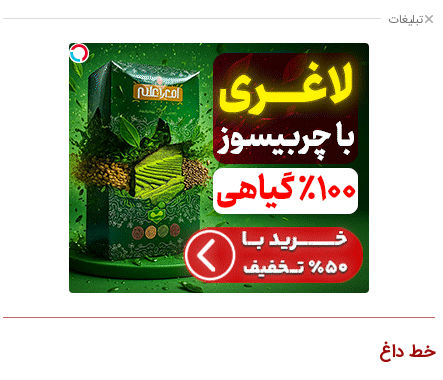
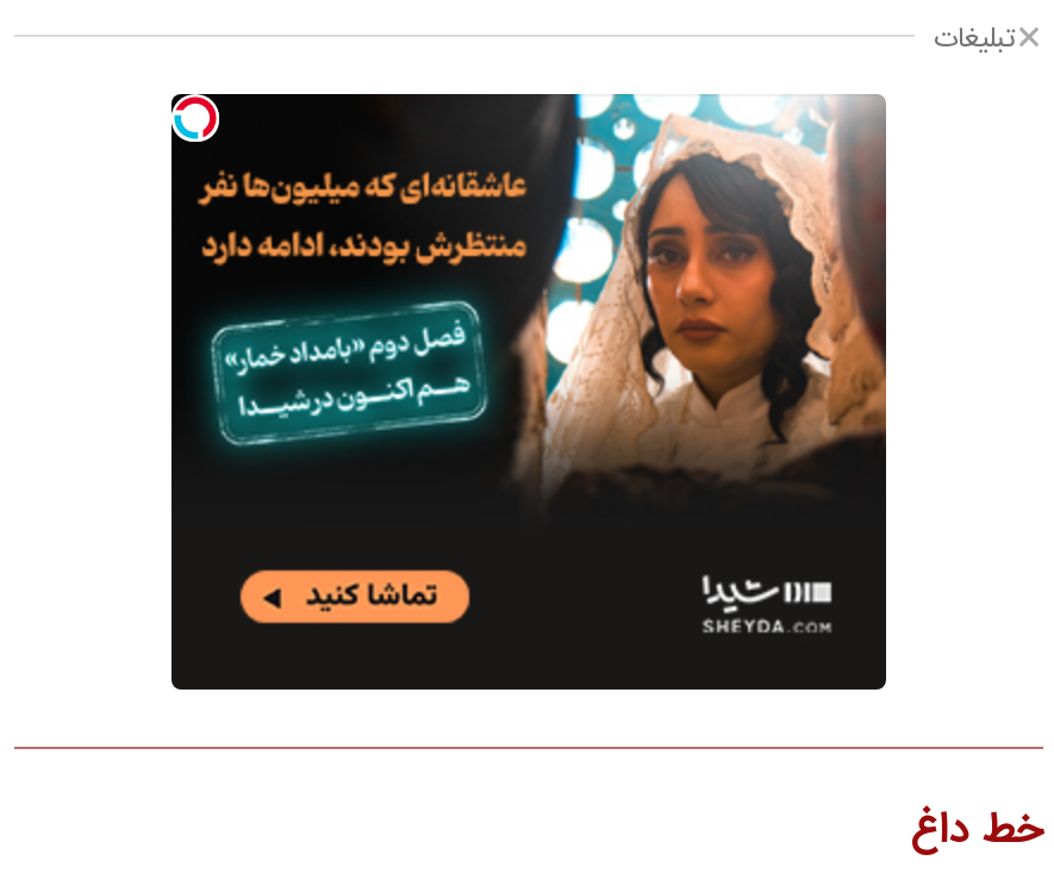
- [image]
+ [image]
